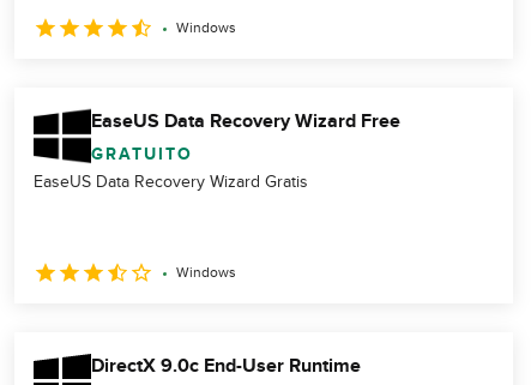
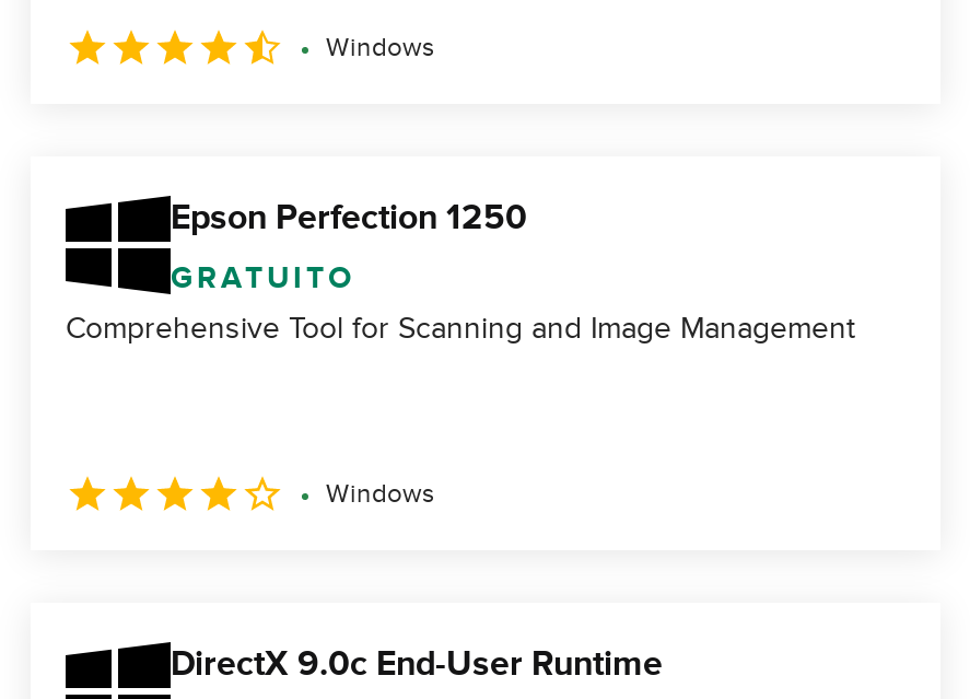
- EaseUS Data Recovery Wizard Free
+ Epson Perfection 1250

- EaseUS Data Recovery Wizard Gratis
+ Comprehensive Tool for Scanning and Image Management
